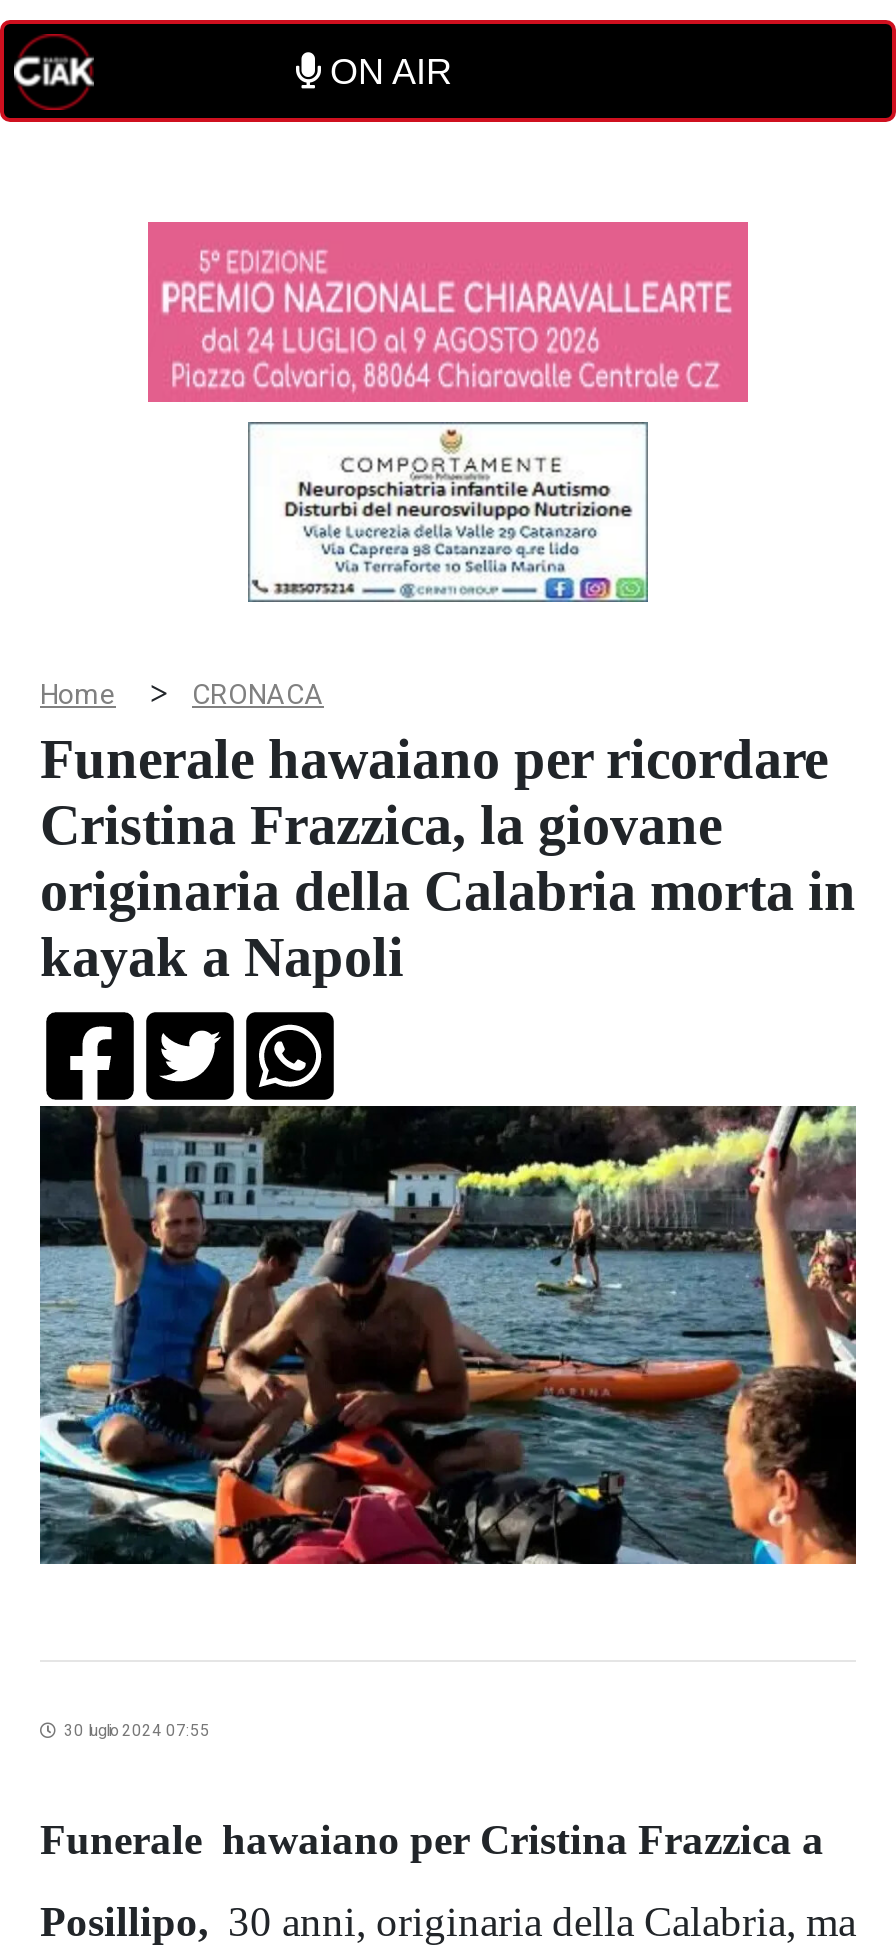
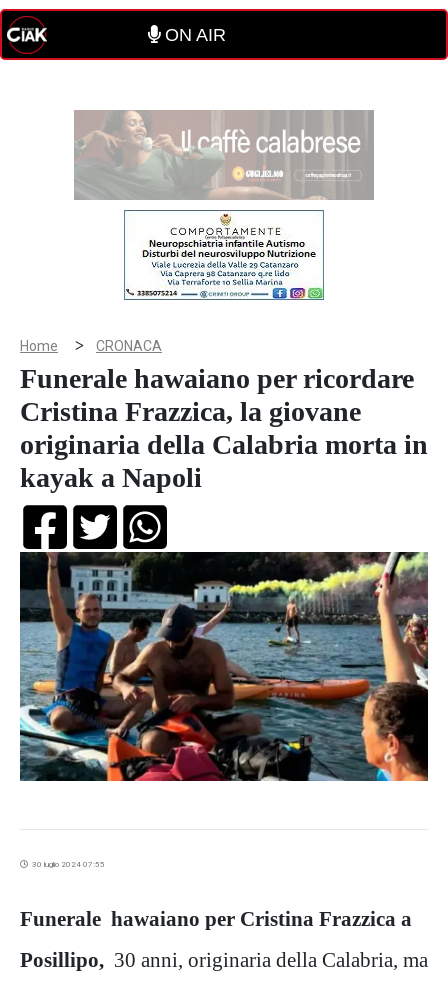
- [image]
+ [image]
